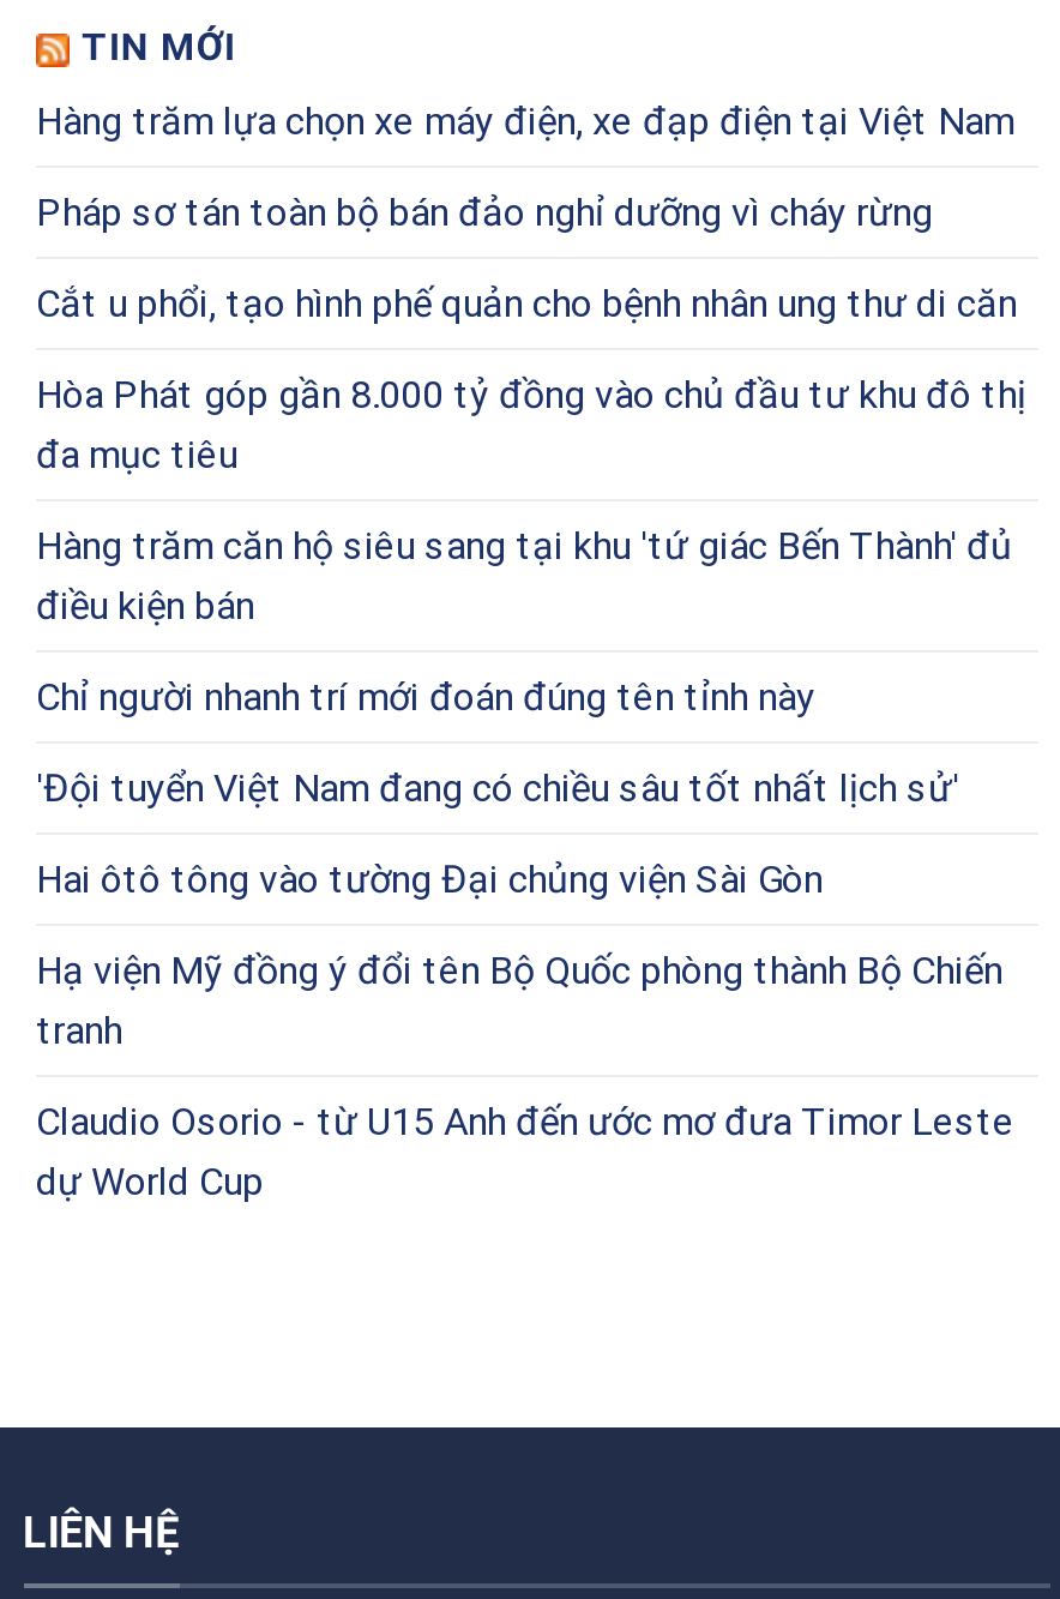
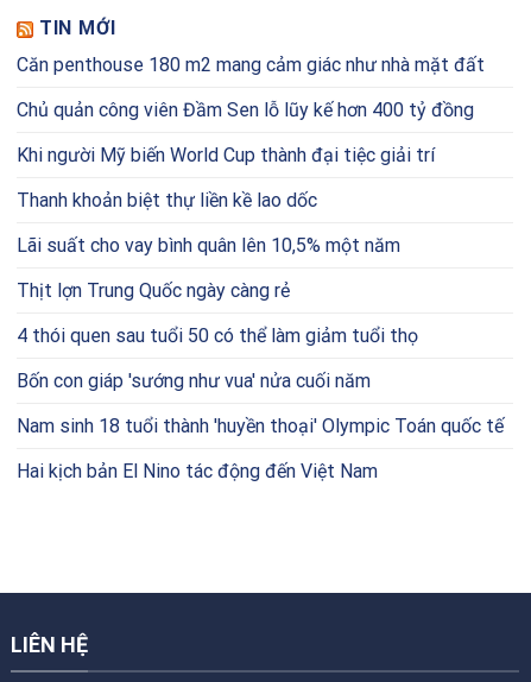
- Hàng trăm lựa chọn xe máy điện, xe đạp điện tại Việt Nam
+ Căn penthouse 180 m2 mang cảm giác như nhà mặt đất

- Pháp sơ tán toàn bộ bán đảo nghỉ dưỡng vì cháy rừng
+ Chủ quản công viên Đầm Sen lỗ lũy kế hơn 400 tỷ đồng

- Cắt u phổi, tạo hình phế quản cho bệnh nhân ung thư di căn
+ Khi người Mỹ biến World Cup thành đại tiệc giải trí

- Hòa Phát góp gần 8.000 tỷ đồng vào chủ đầu tư khu đô thị
- đa mục tiêu
+ Thanh khoản biệt thự liền kề lao dốc

- Hàng trăm căn hộ siêu sang tại khu 'tứ giác Bến Thành' đủ
- điều kiện bán
+ Lãi suất cho vay bình quân lên 10,5% một năm

- Chỉ người nhanh trí mới đoán đúng tên tỉnh này
+ Thịt lợn Trung Quốc ngày càng rẻ

- 'Đội tuyển Việt Nam đang có chiều sâu tốt nhất lịch sử'
+ 4 thói quen sau tuổi 50 có thể làm giảm tuổi thọ

- Hai ôtô tông vào tường Đại chủng viện Sài Gòn
+ Bốn con giáp 'sướng như vua' nửa cuối năm

- Hạ viện Mỹ đồng ý đổi tên Bộ Quốc phòng thành Bộ Chiến
- tranh
+ Nam sinh 18 tuổi thành 'huyền thoại' Olympic Toán quốc tế

- Claudio Osorio - từ U15 Anh đến ước mơ đưa Timor Leste
- dự World Cup
+ Hai kịch bản El Nino tác động đến Việt Nam
